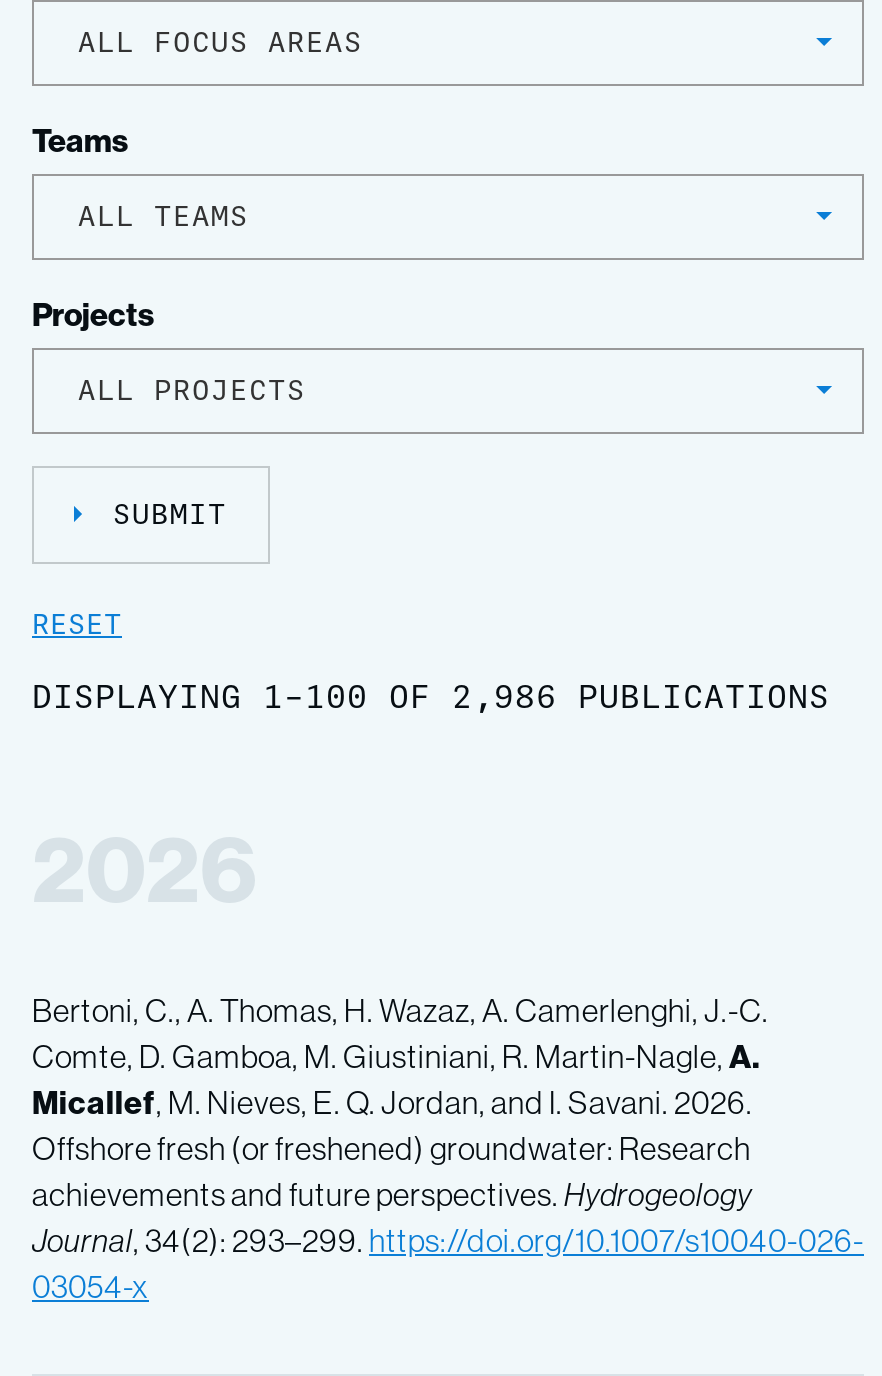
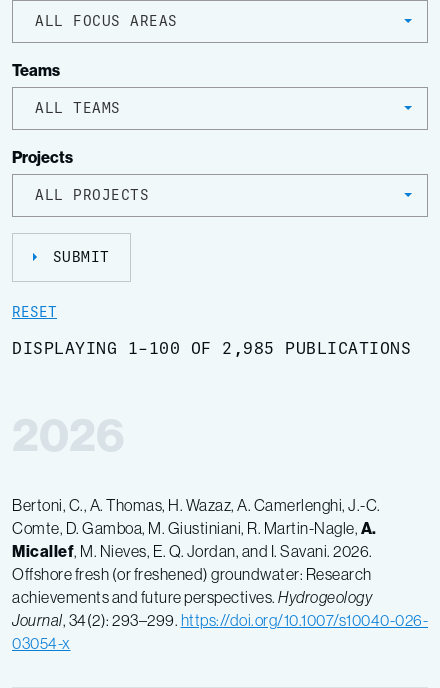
- DISPLAYING 1-100 OF 2,986 PUBLICATIONS
+ DISPLAYING 1-100 OF 2,985 PUBLICATIONS
